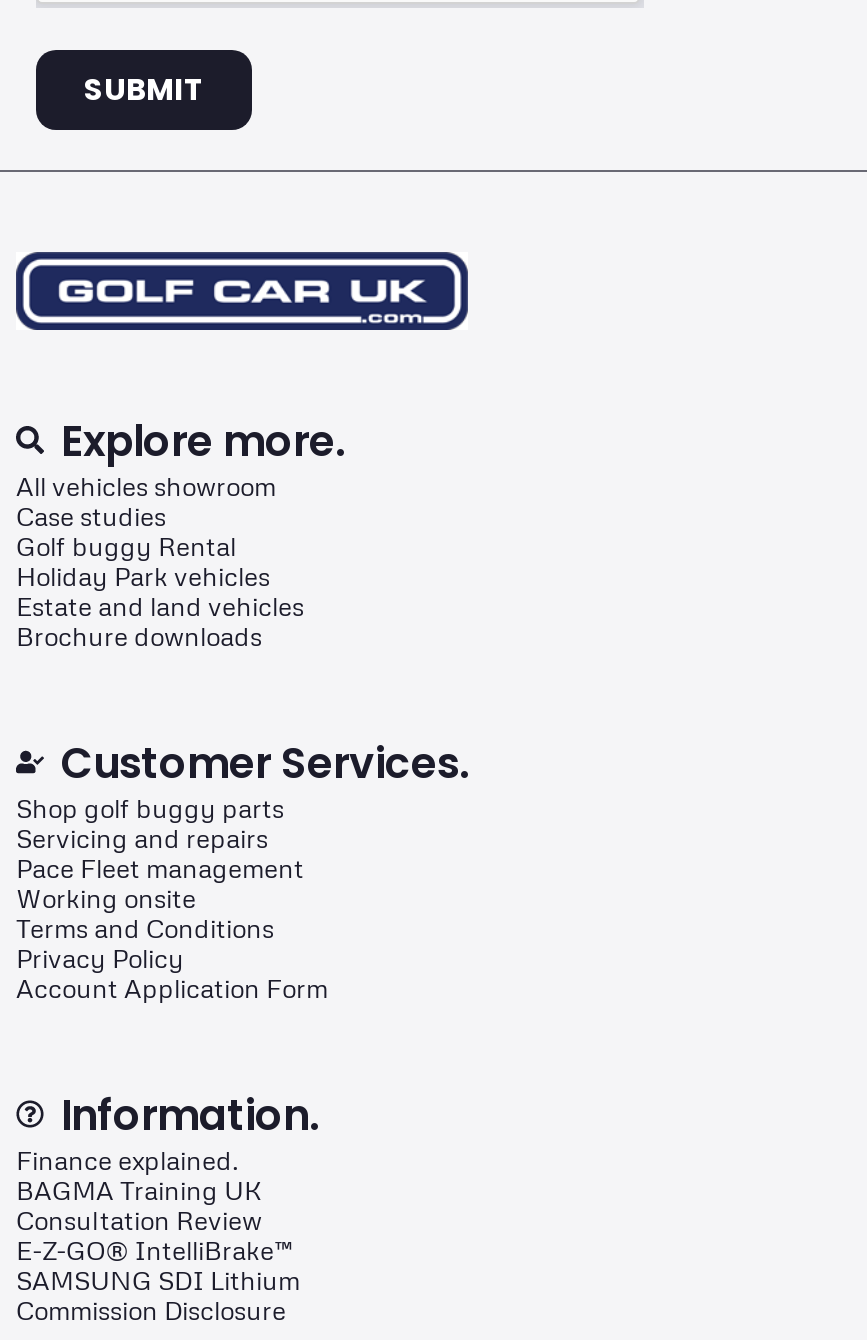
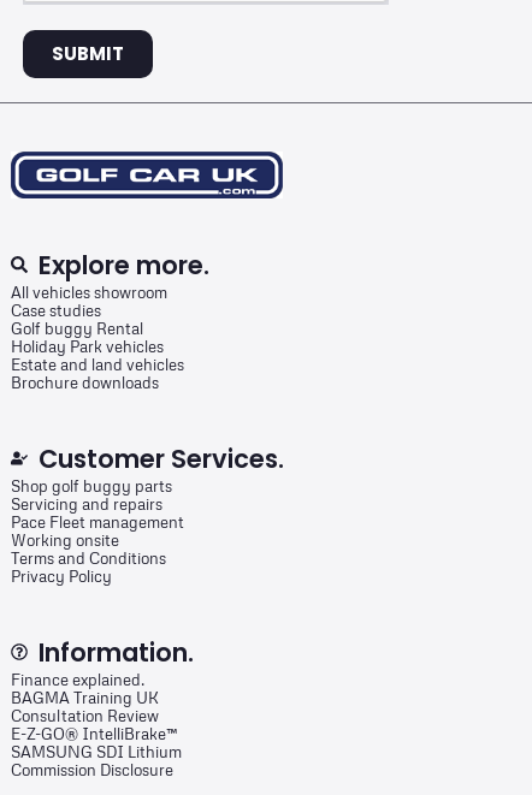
- Account Application Form
